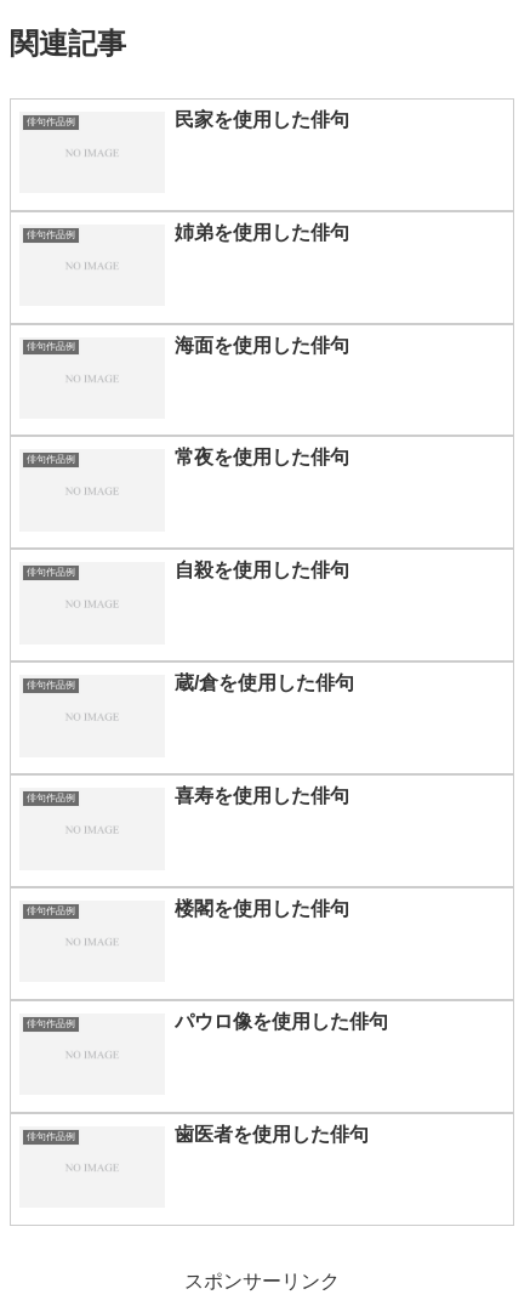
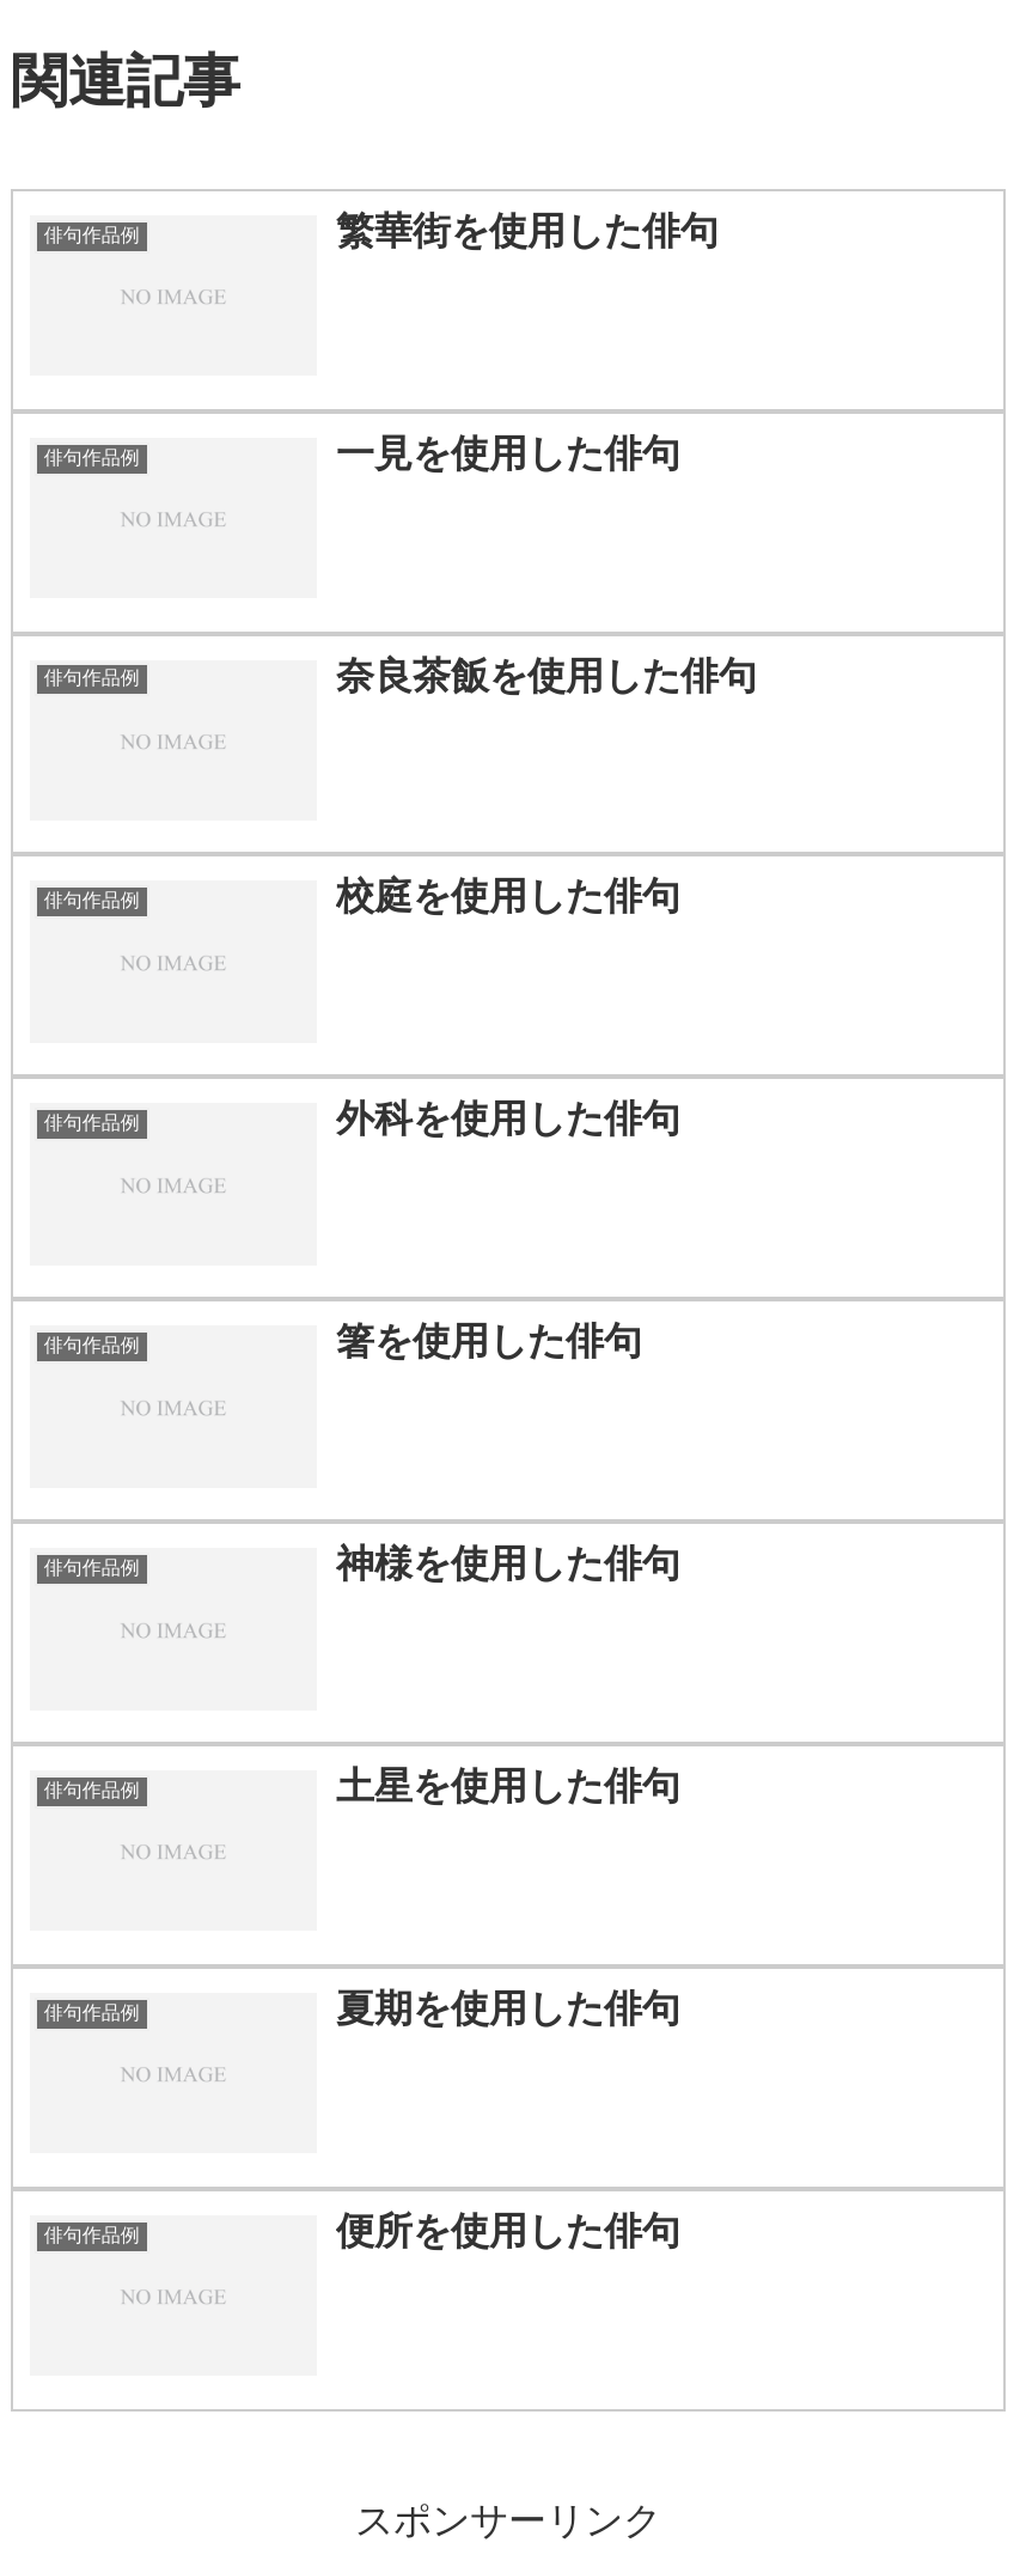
- 民家を使用した俳句
+ 繁華街を使用した俳句

- 姉弟を使用した俳句
+ 一見を使用した俳句

- 海面を使用した俳句
+ 奈良茶飯を使用した俳句

- 常夜を使用した俳句
+ 校庭を使用した俳句

- 自殺を使用した俳句
+ 外科を使用した俳句

- 蔵/倉を使用した俳句
+ 箸を使用した俳句

- 喜寿を使用した俳句
+ 神様を使用した俳句

- 楼閣を使用した俳句
+ 土星を使用した俳句

- パウロ像を使用した俳句
+ 夏期を使用した俳句

- 歯医者を使用した俳句
+ 便所を使用した俳句
